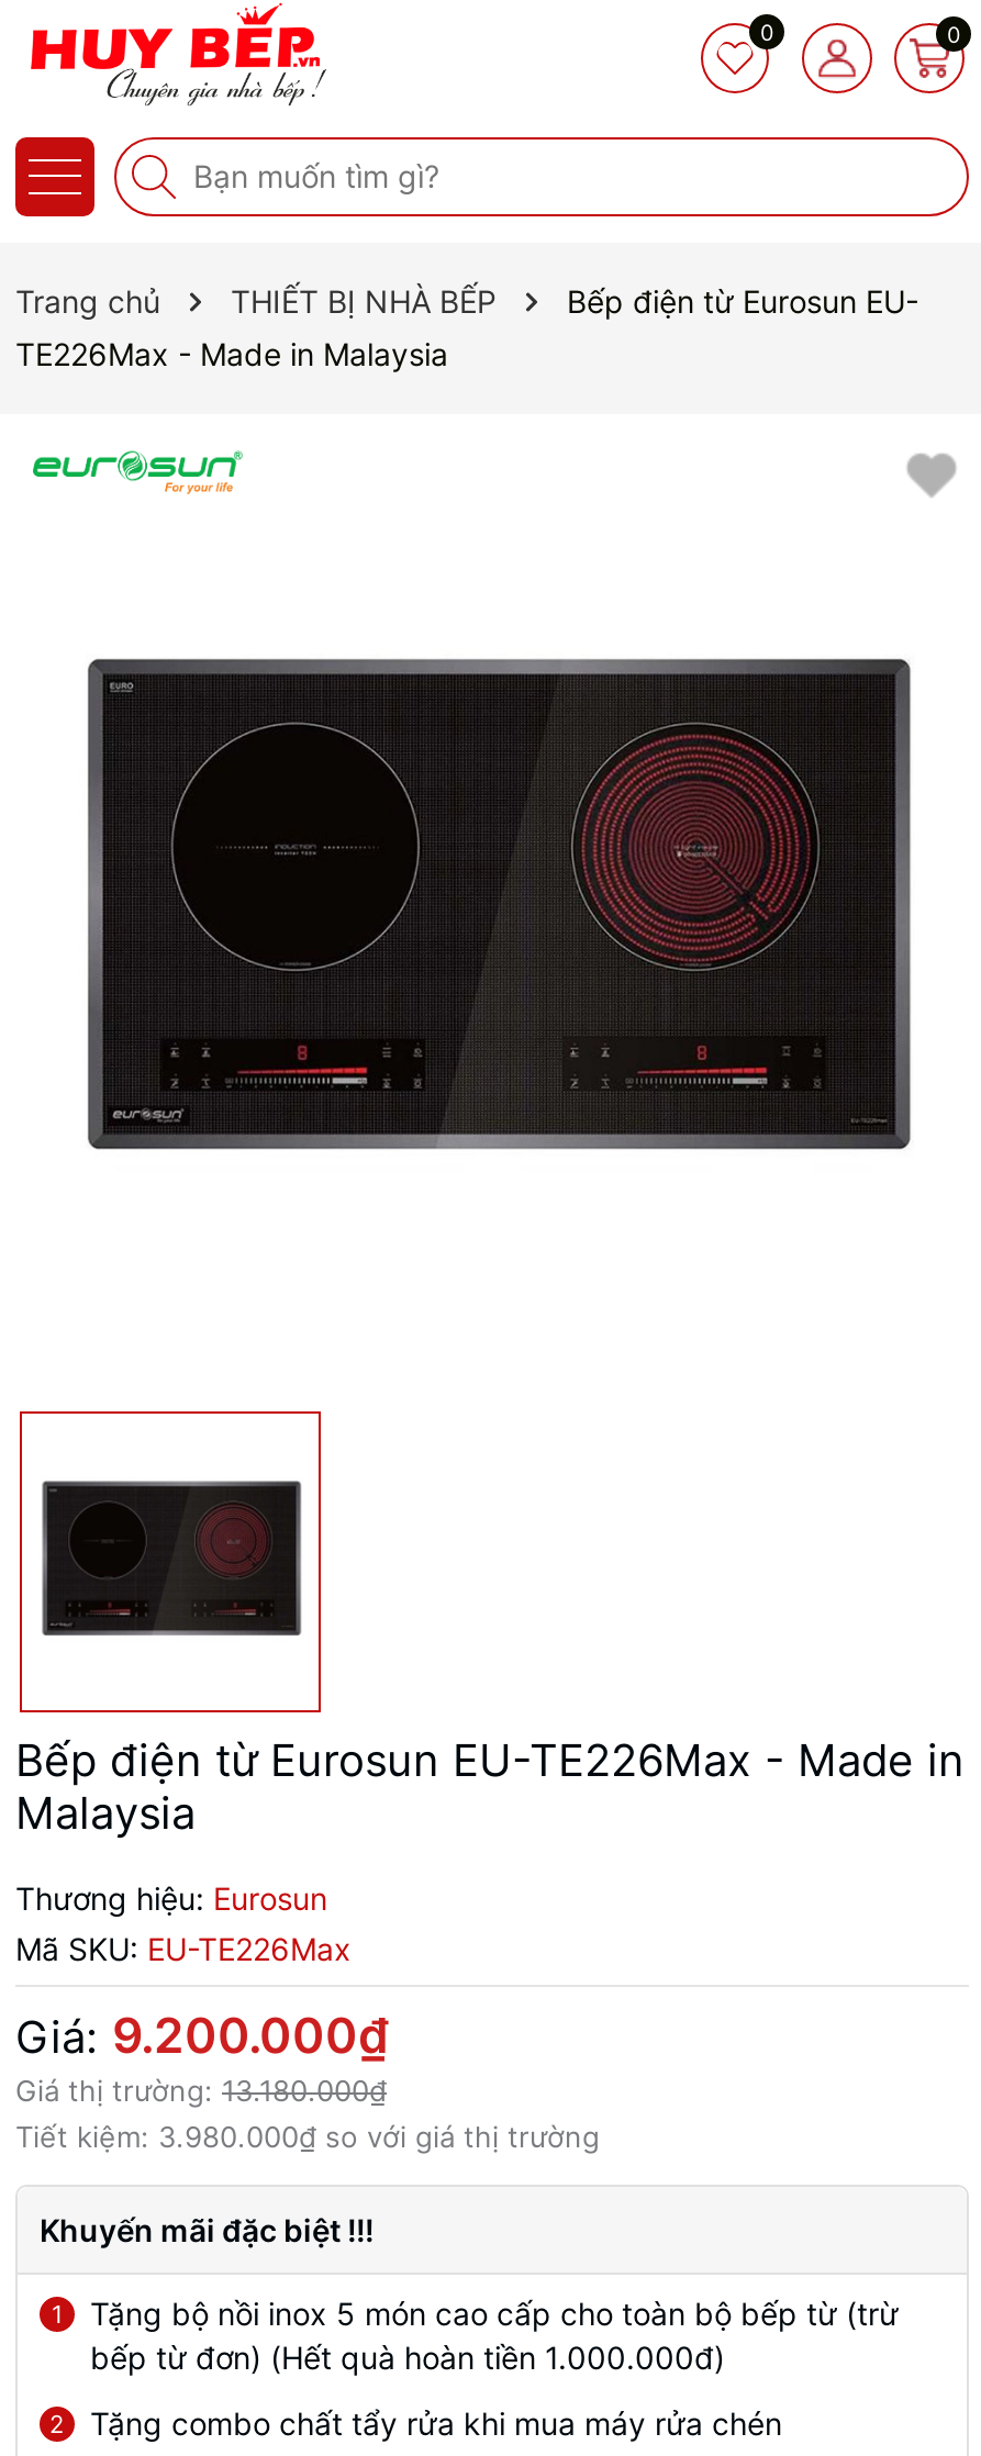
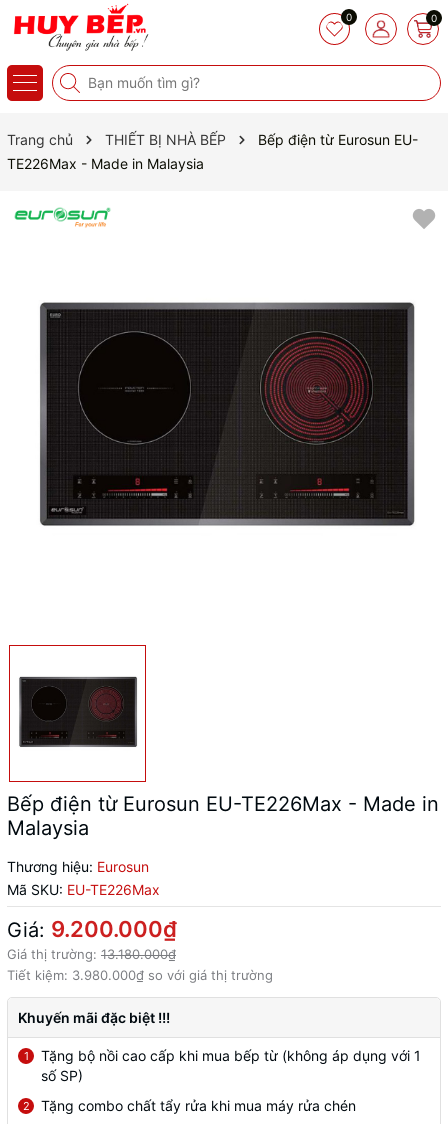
- Tặng bộ nồi inox 5 món cao cấp cho toàn bộ bếp từ (trừ
- bếp từ đơn) (Hết quà hoàn tiền 1.000.000đ)
+ Tặng bộ nồi cao cấp khi mua bếp từ (không áp dụng với 1
+ số SP)
